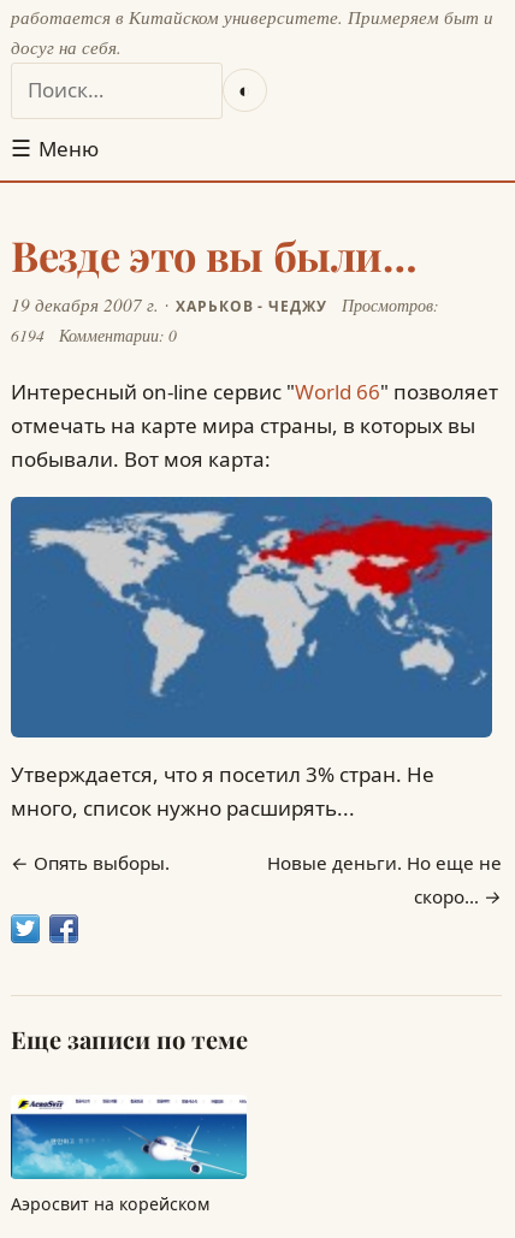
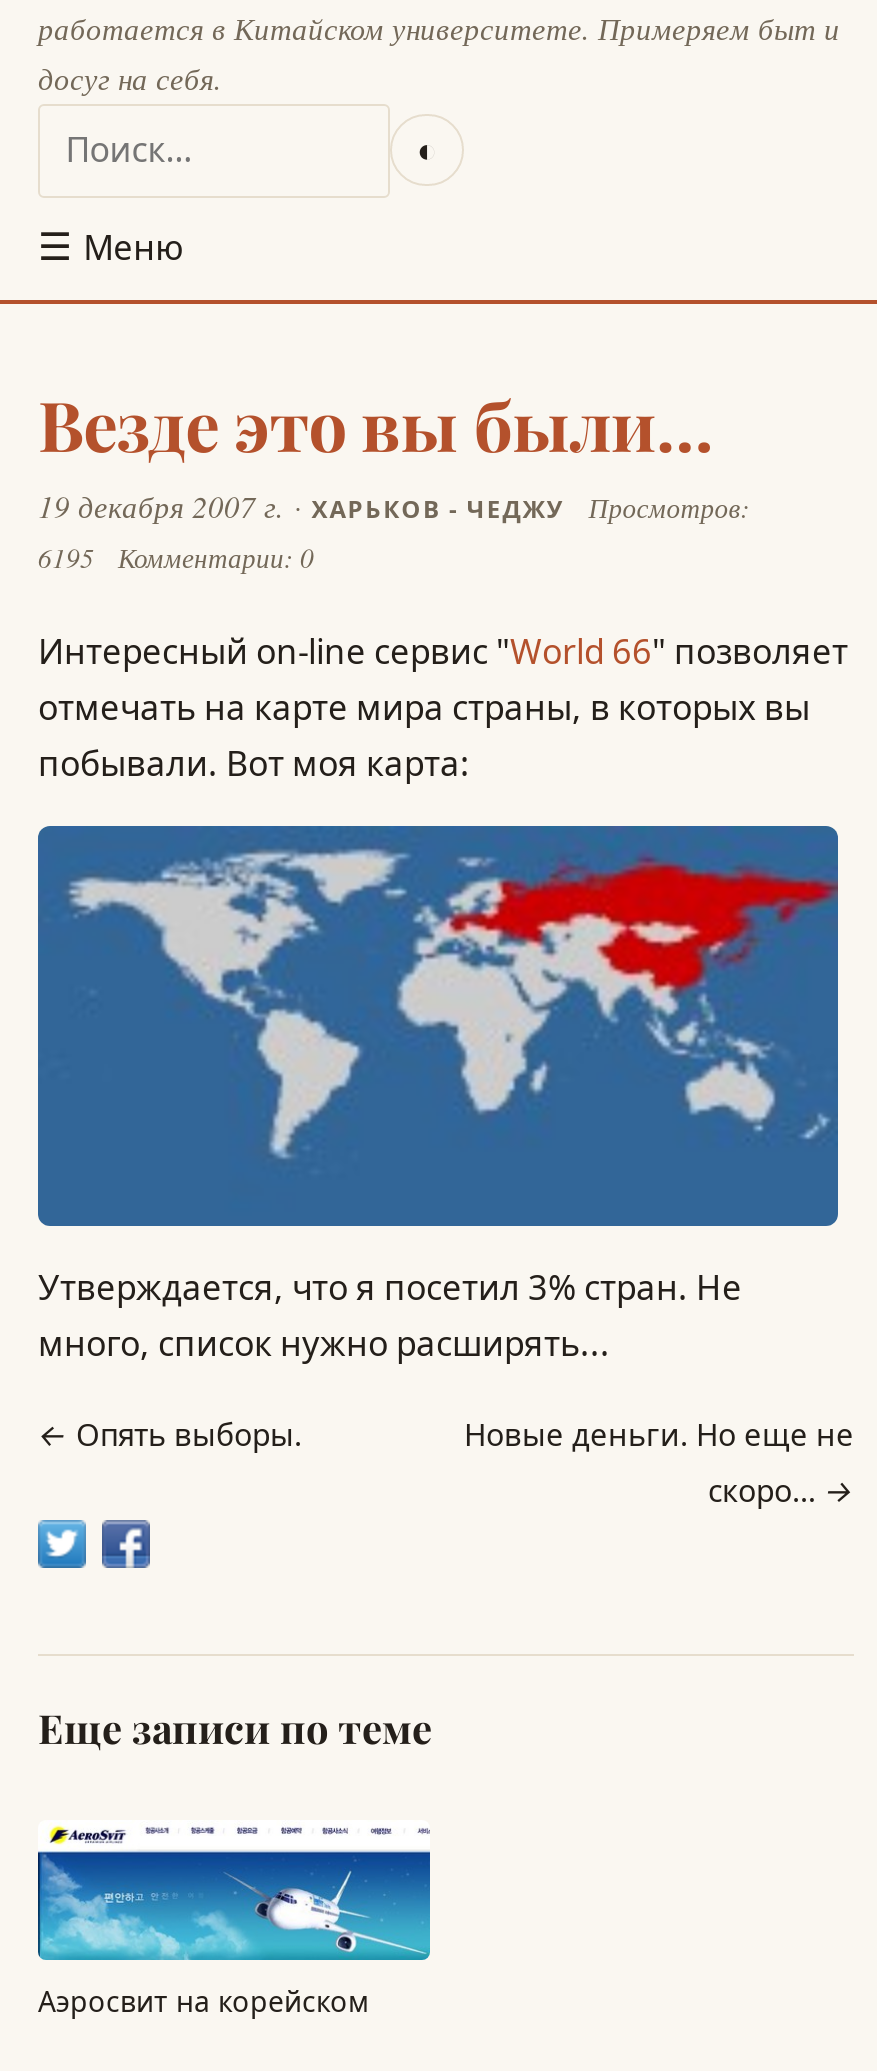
- 6194 Комментарии: 0
+ 6195 Комментарии: 0
